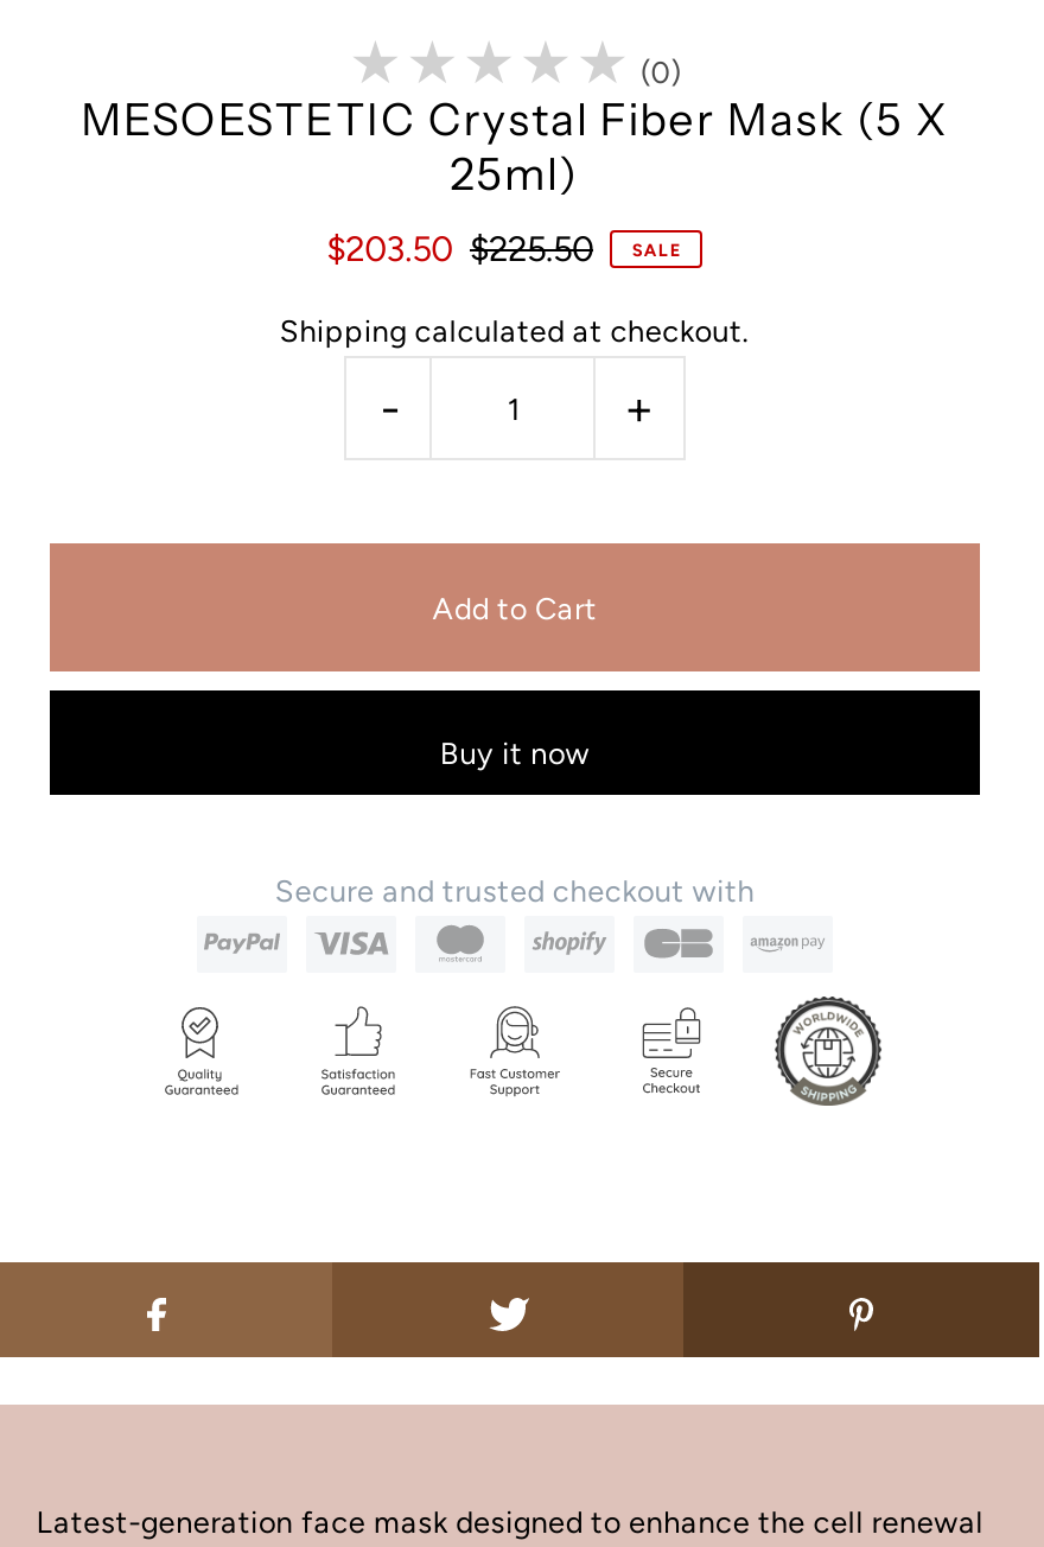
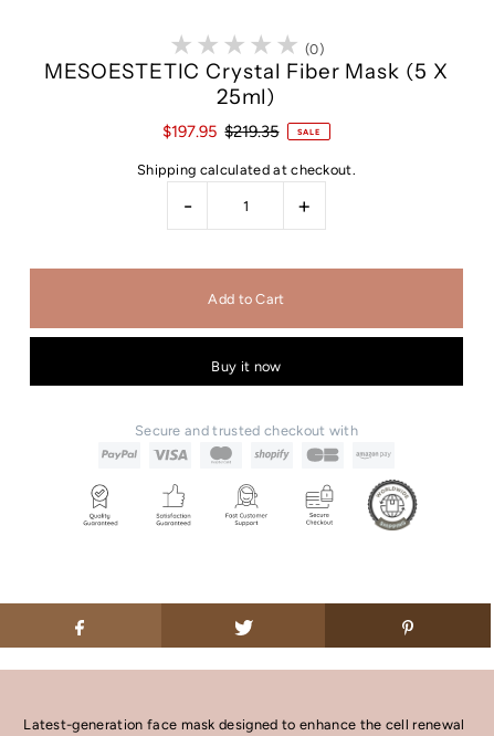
- $203.50 $225.50
+ $197.95 $219.35
